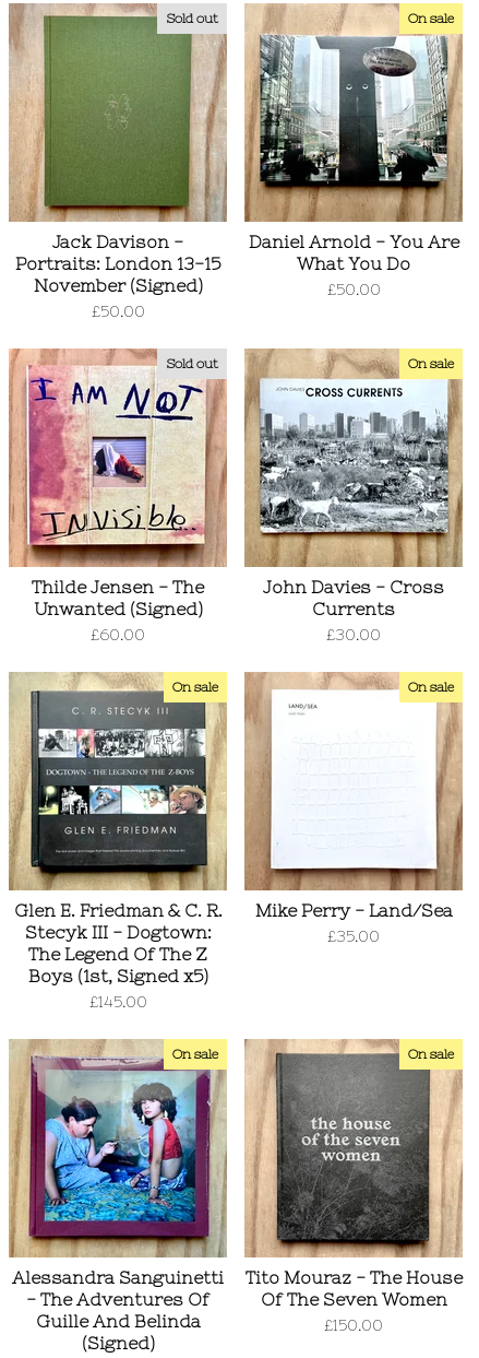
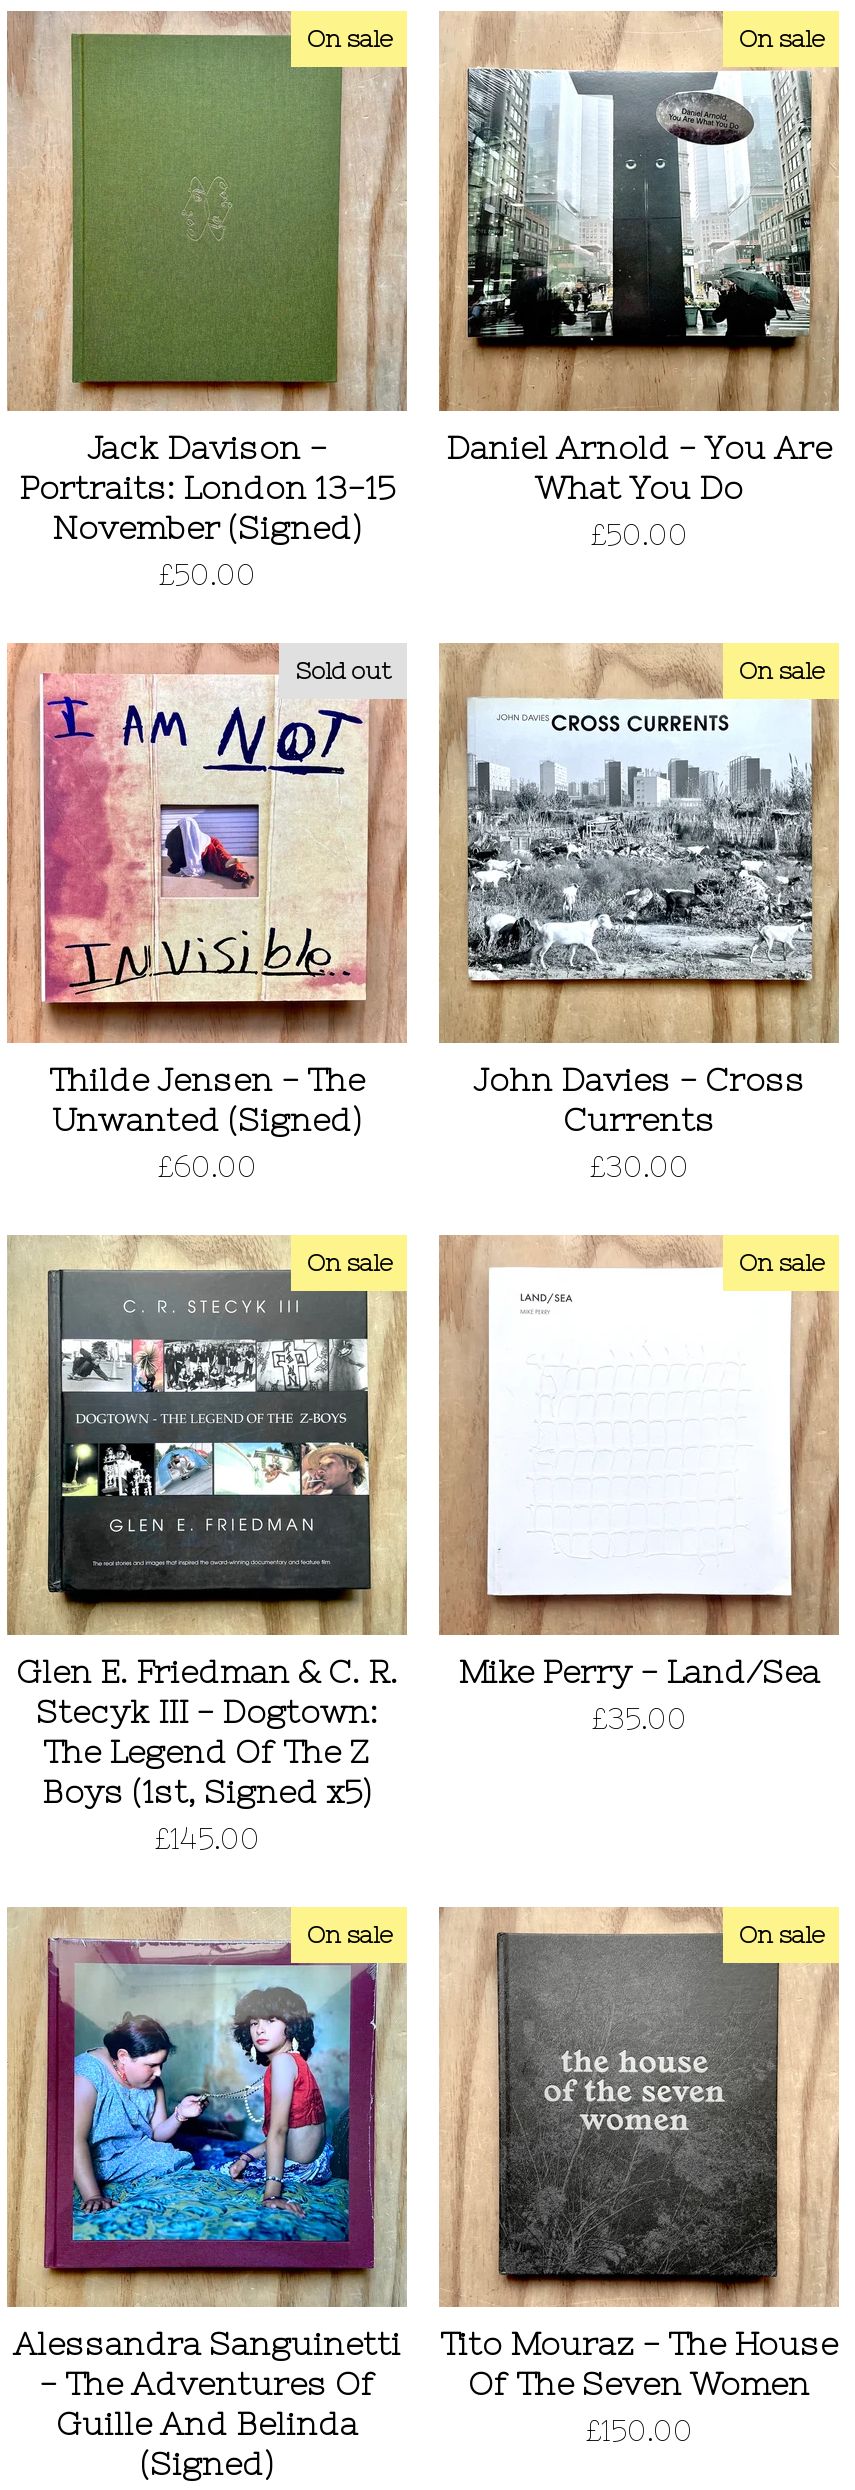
- Sold out
+ On sale
